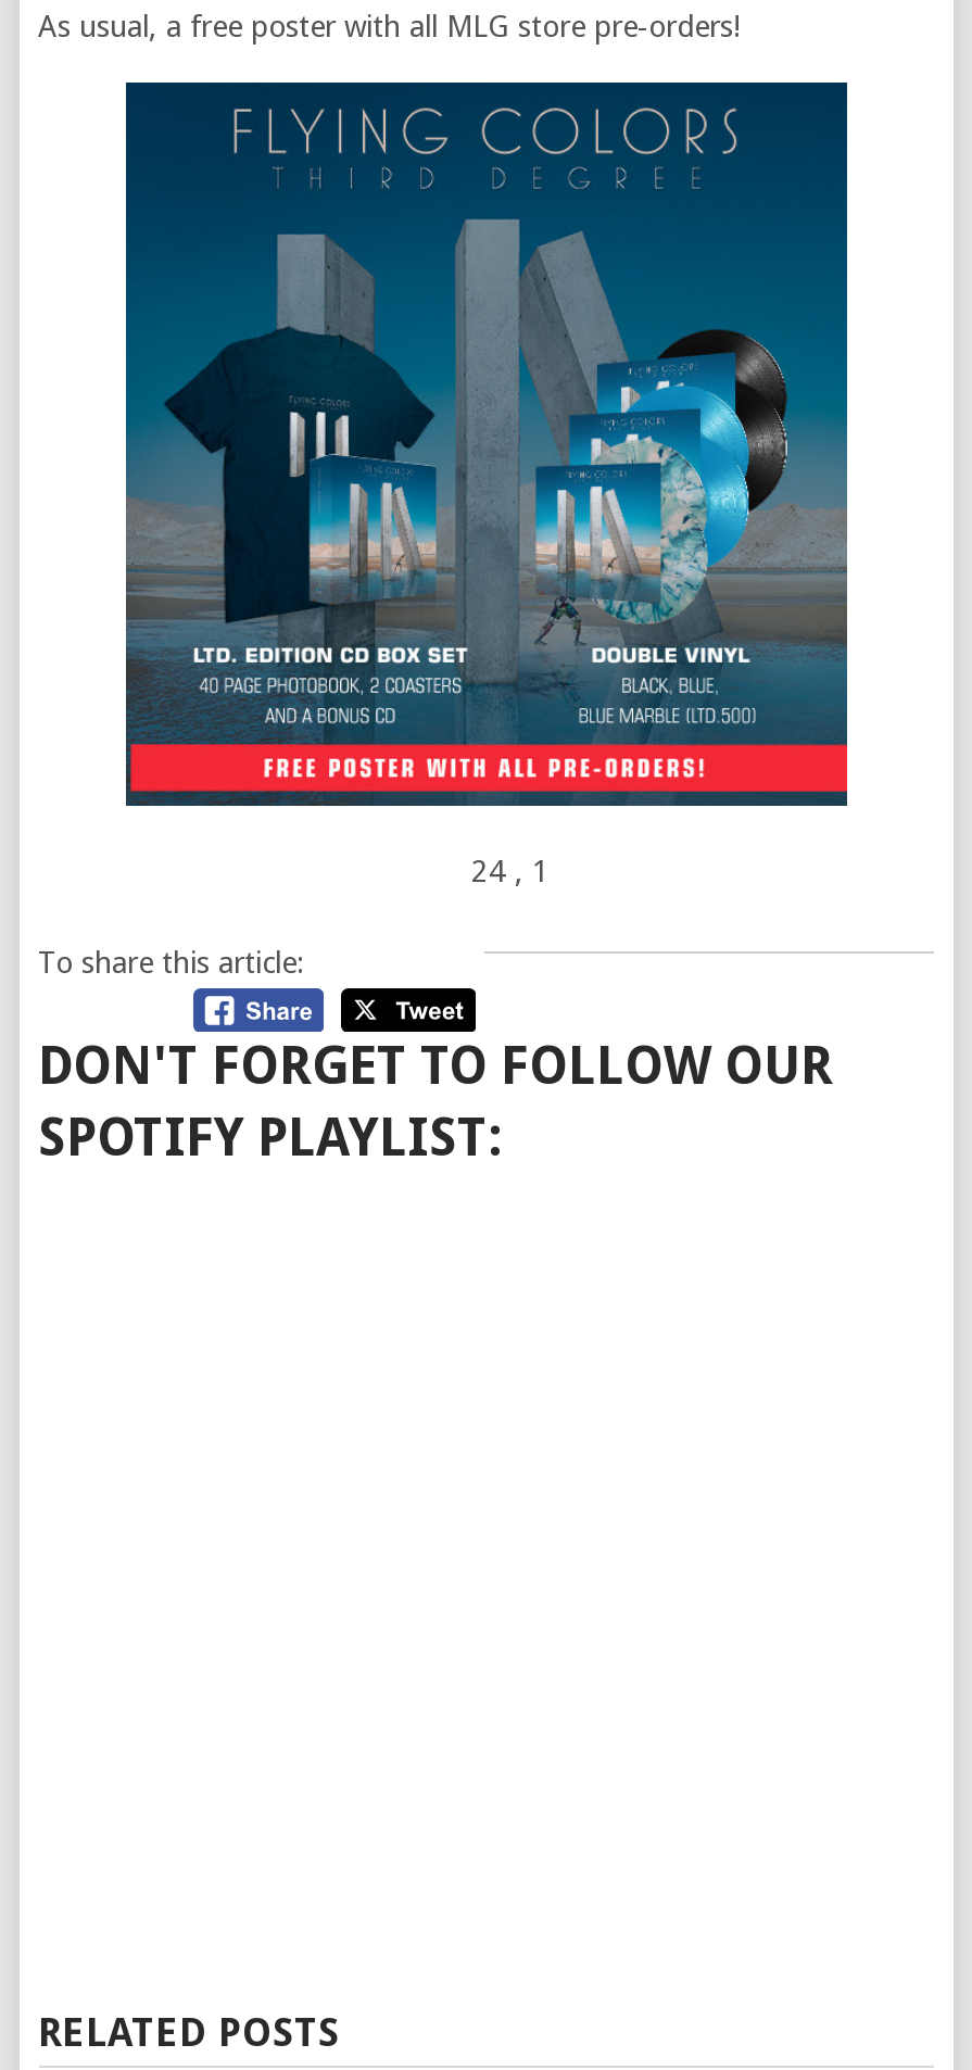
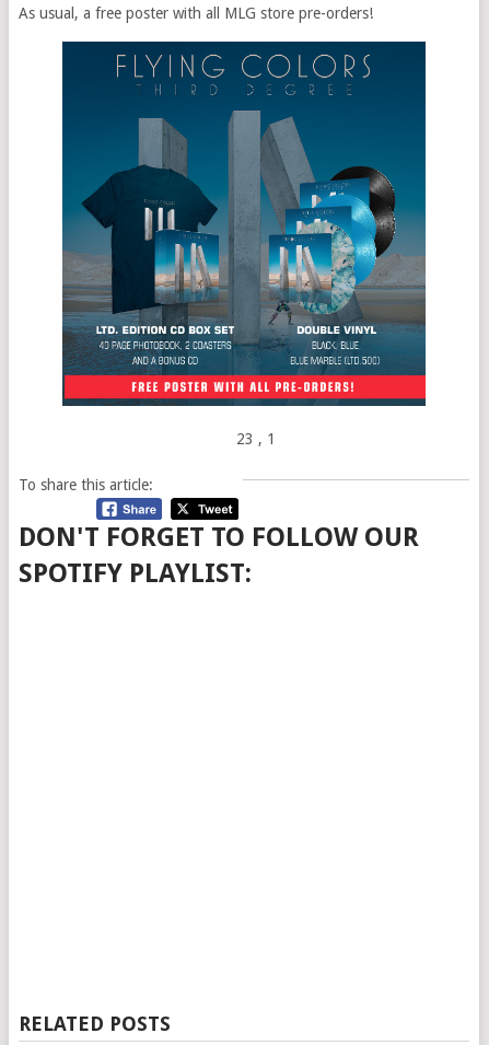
- 24, 1
+ 23, 1
